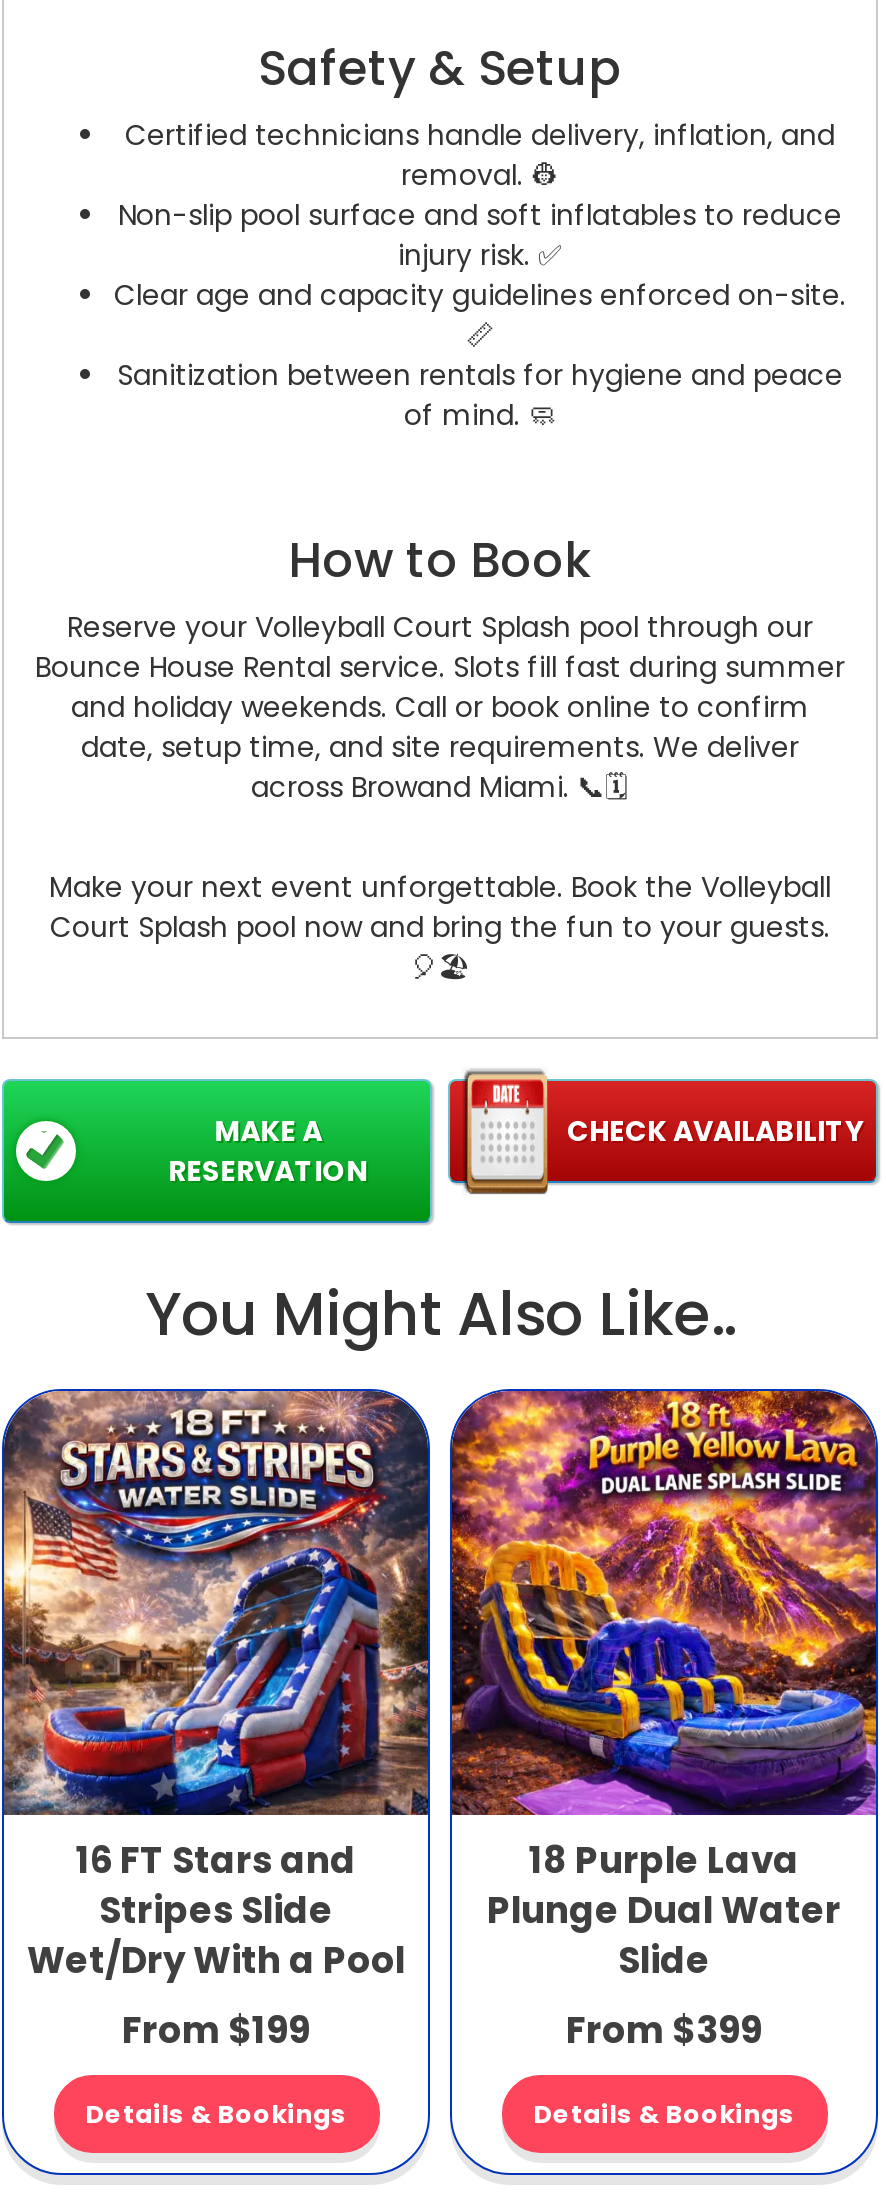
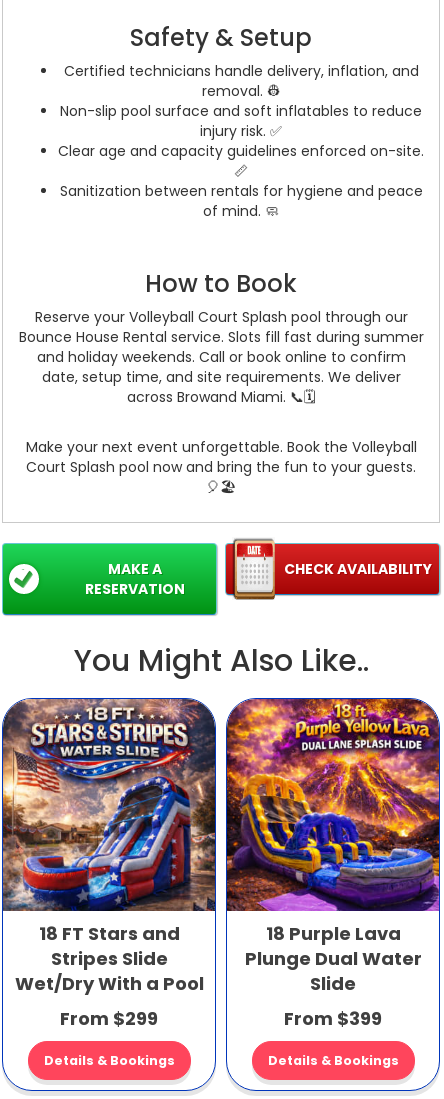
- 16 FT Stars and
+ 18 FT Stars and

- From $199
+ From $299
